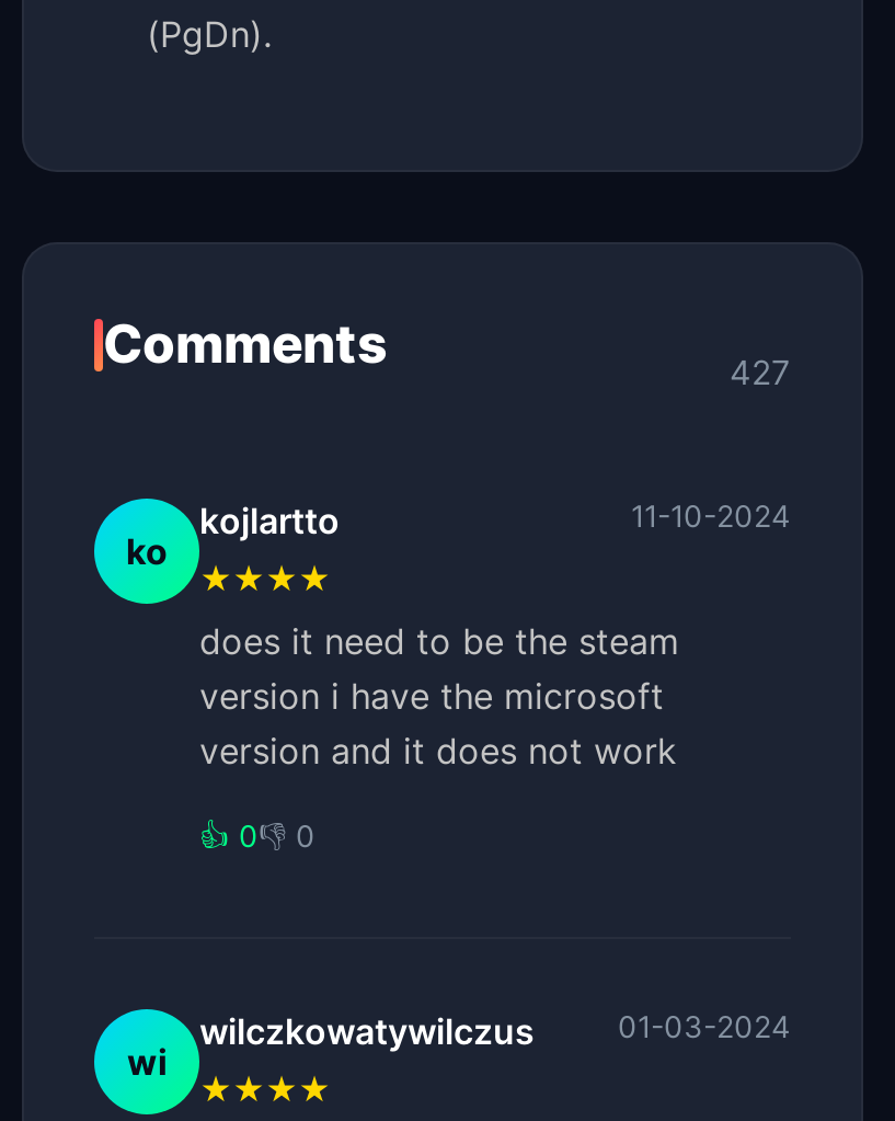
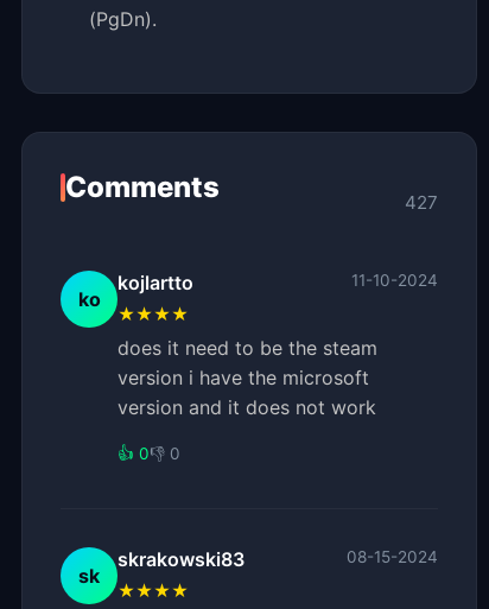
- wilczkowatywilczus
- 01-03-2024
+ skrakowski83
+ 08-15-2024

- wi
+ sk
